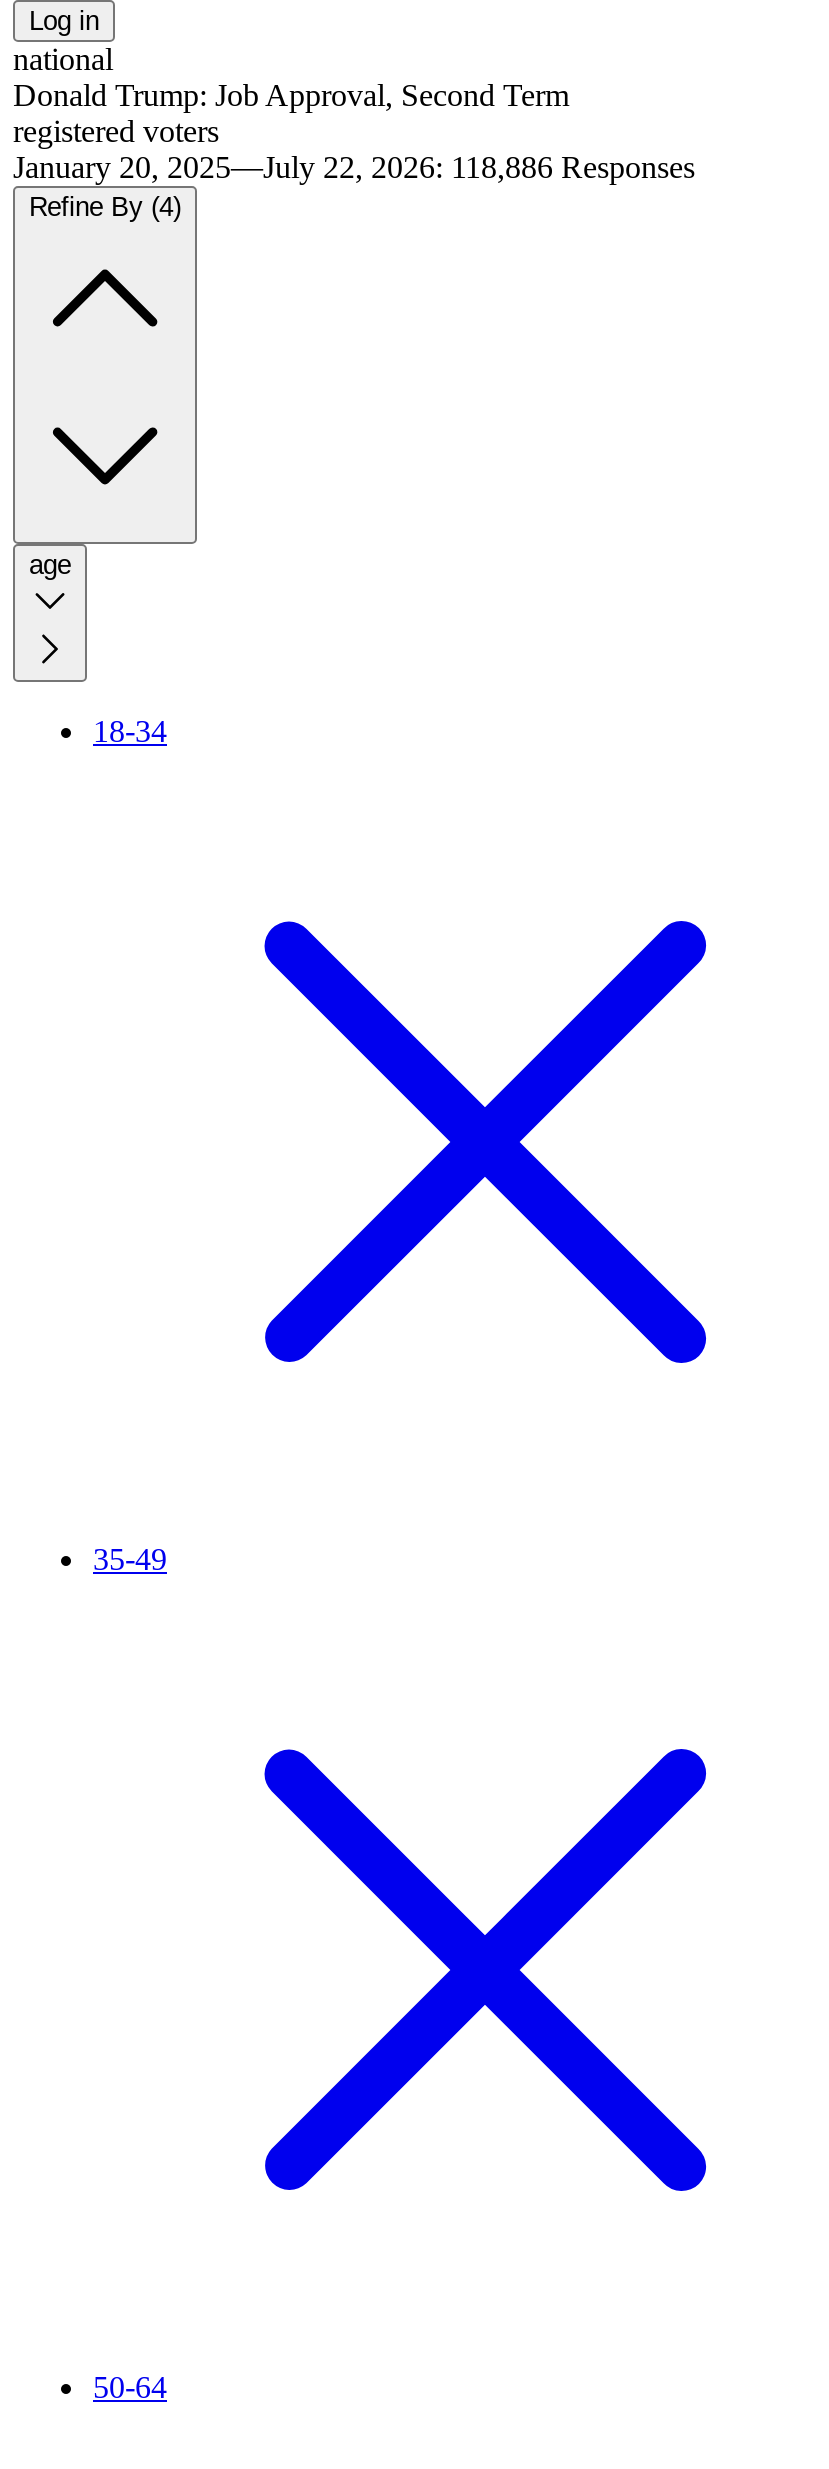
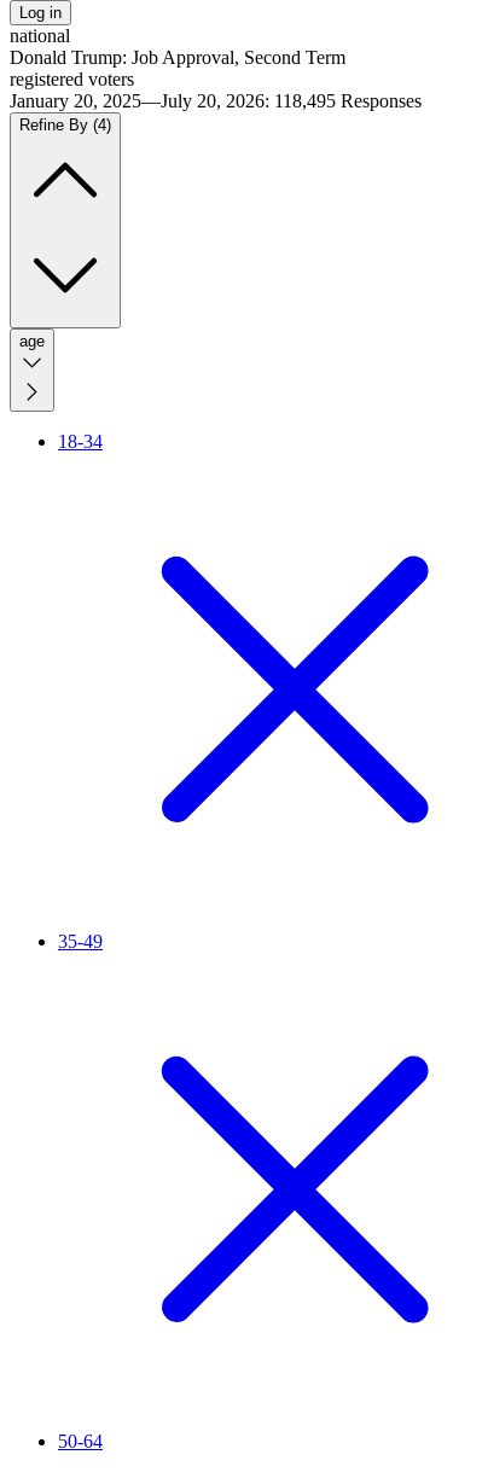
- January 20, 2025—July 22, 2026: 118,886 Responses
+ January 20, 2025—July 20, 2026: 118,495 Responses
